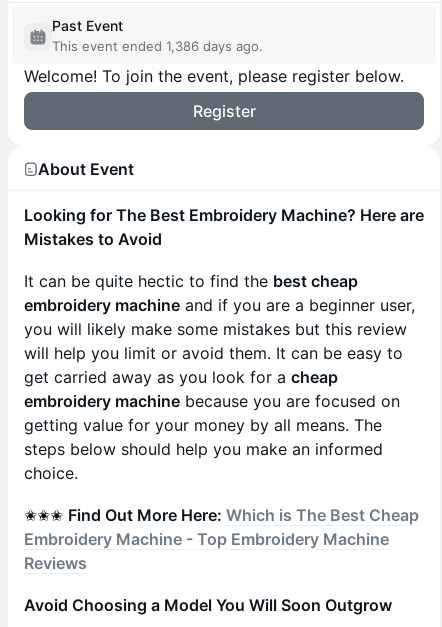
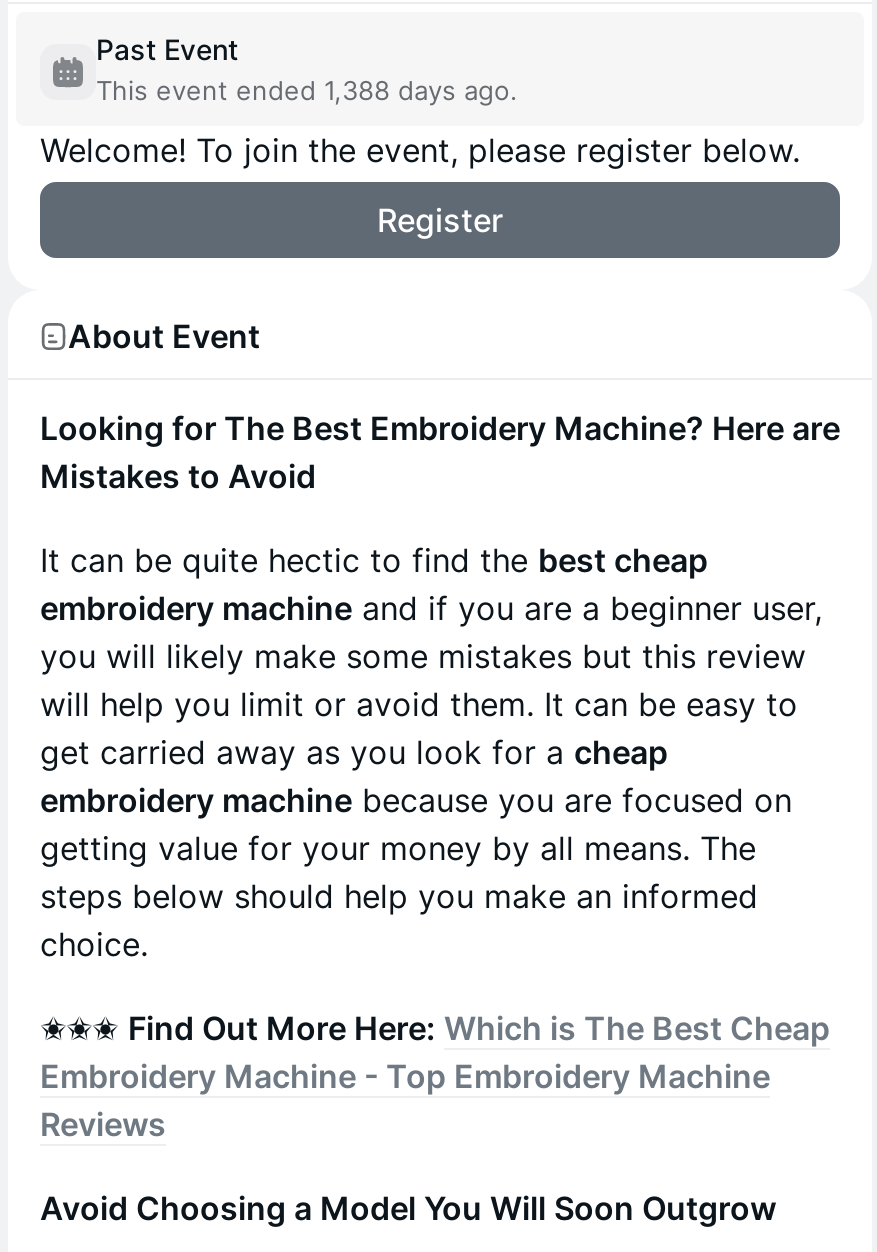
- This event ended 1,386 days ago.
+ This event ended 1,388 days ago.
